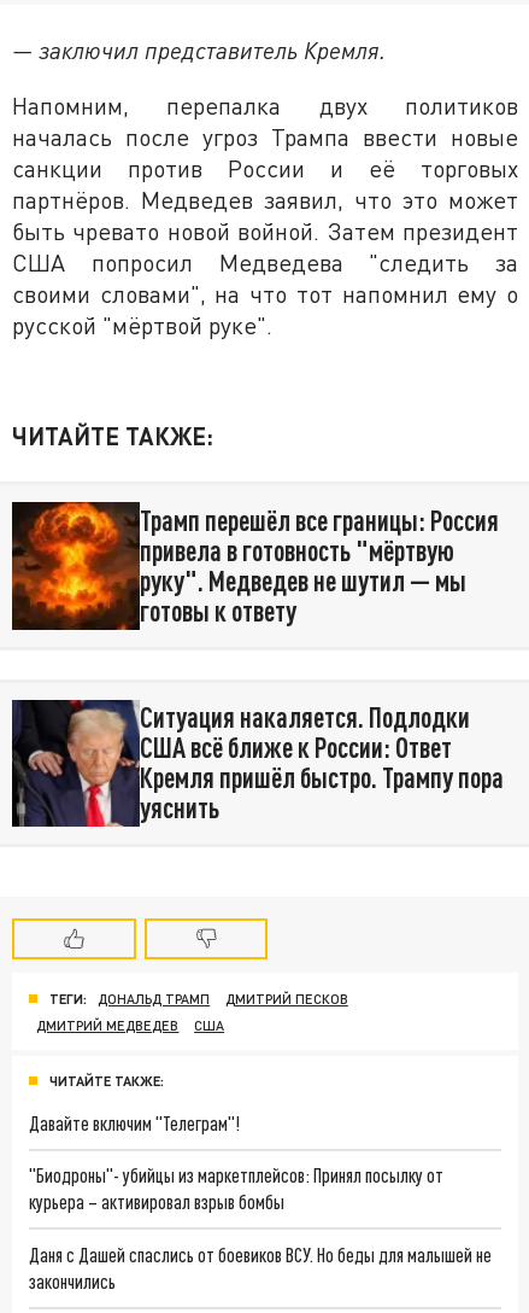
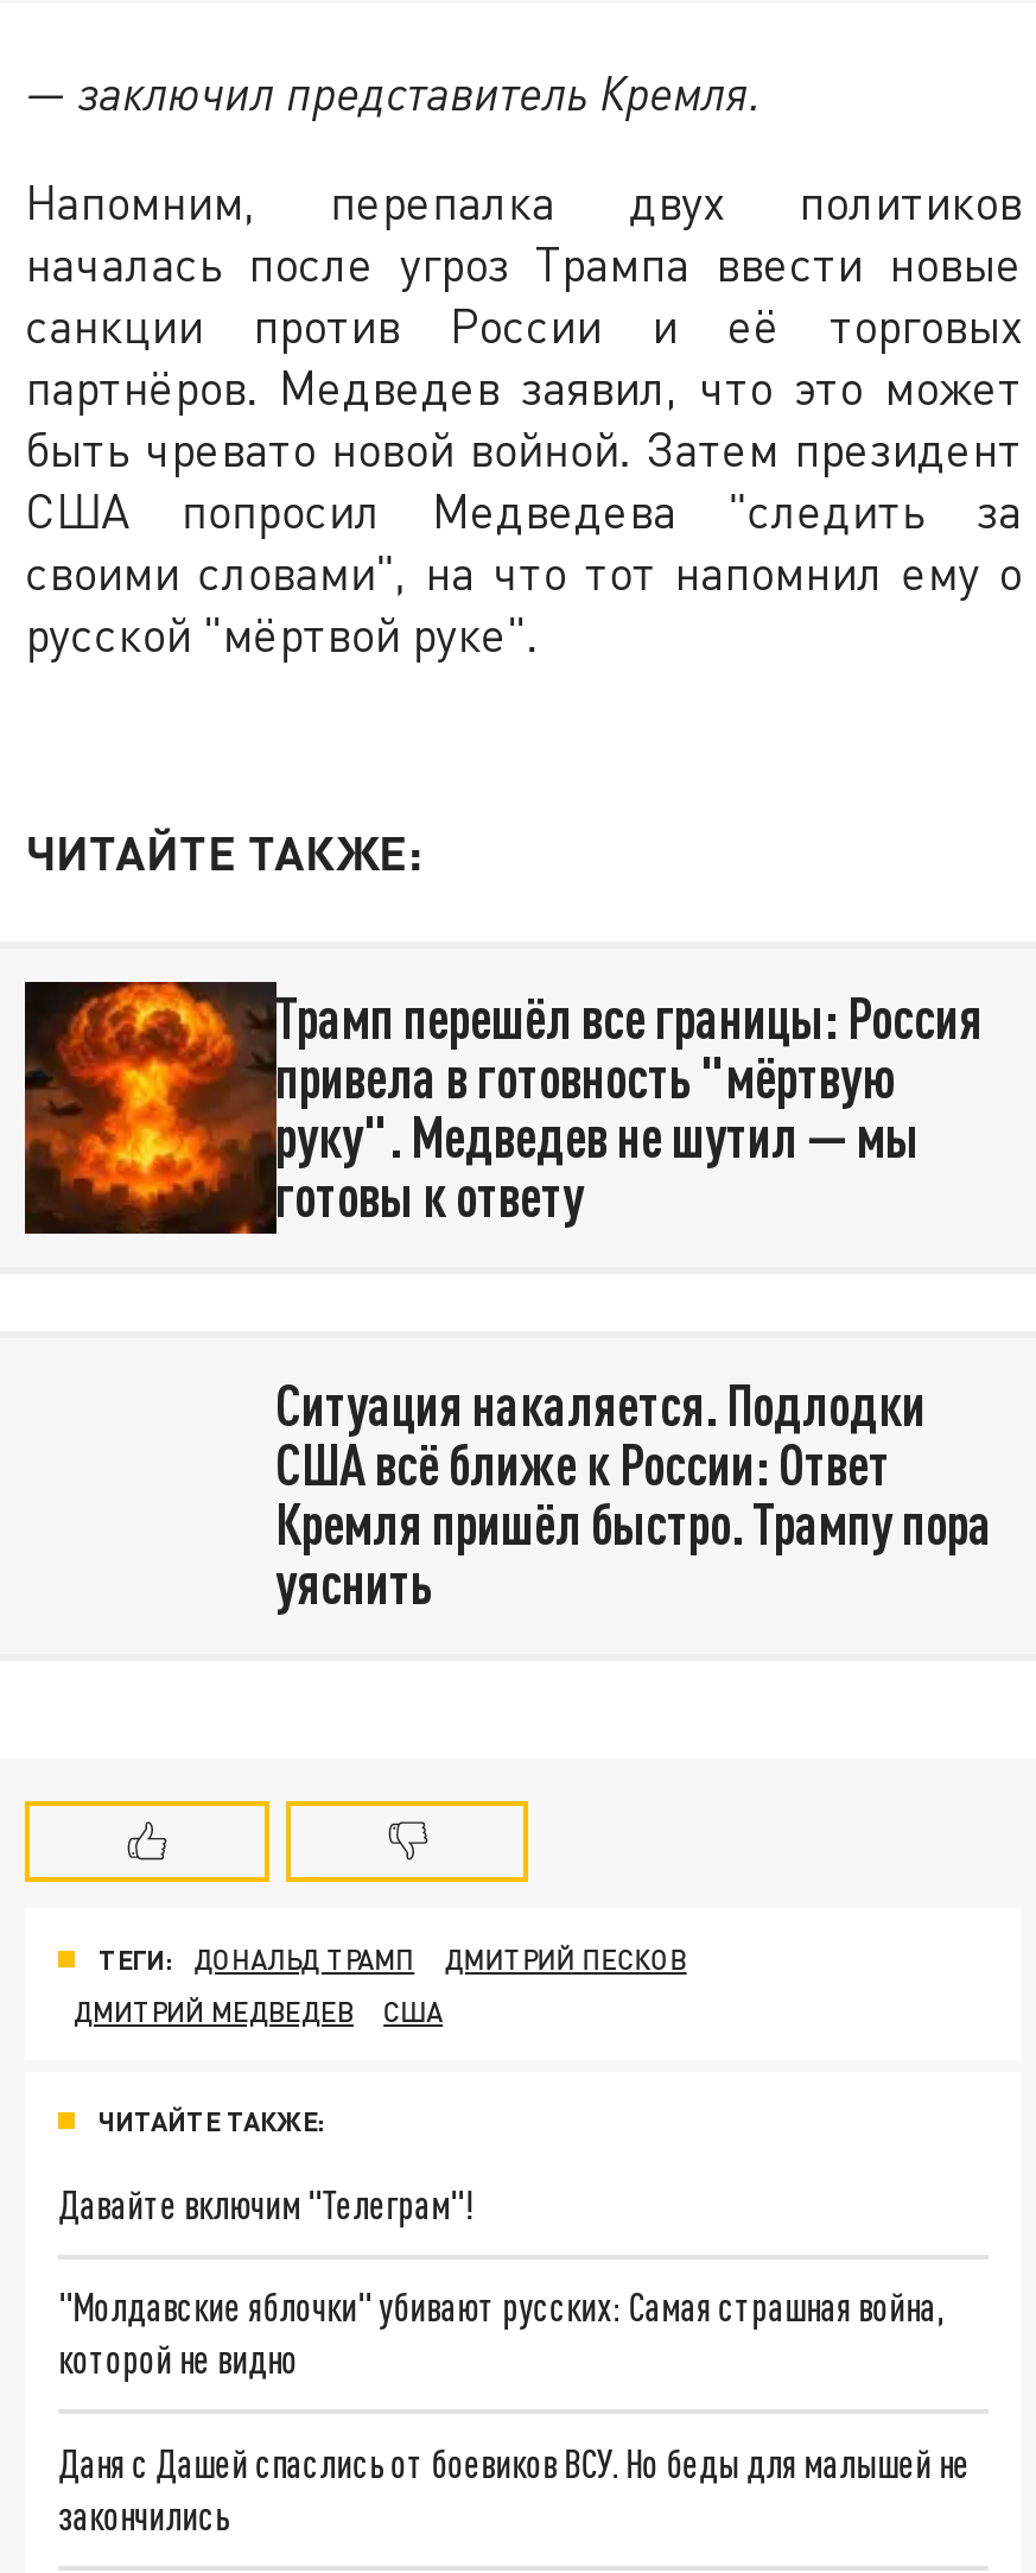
- [image]

- "Биодроны"- убийцы из маркетплейсов: Принял посылку от
- курьера – активировал взрыв бомбы
+ "Молдавские яблочки" убивают русских: Самая страшная война,
+ которой не видно
